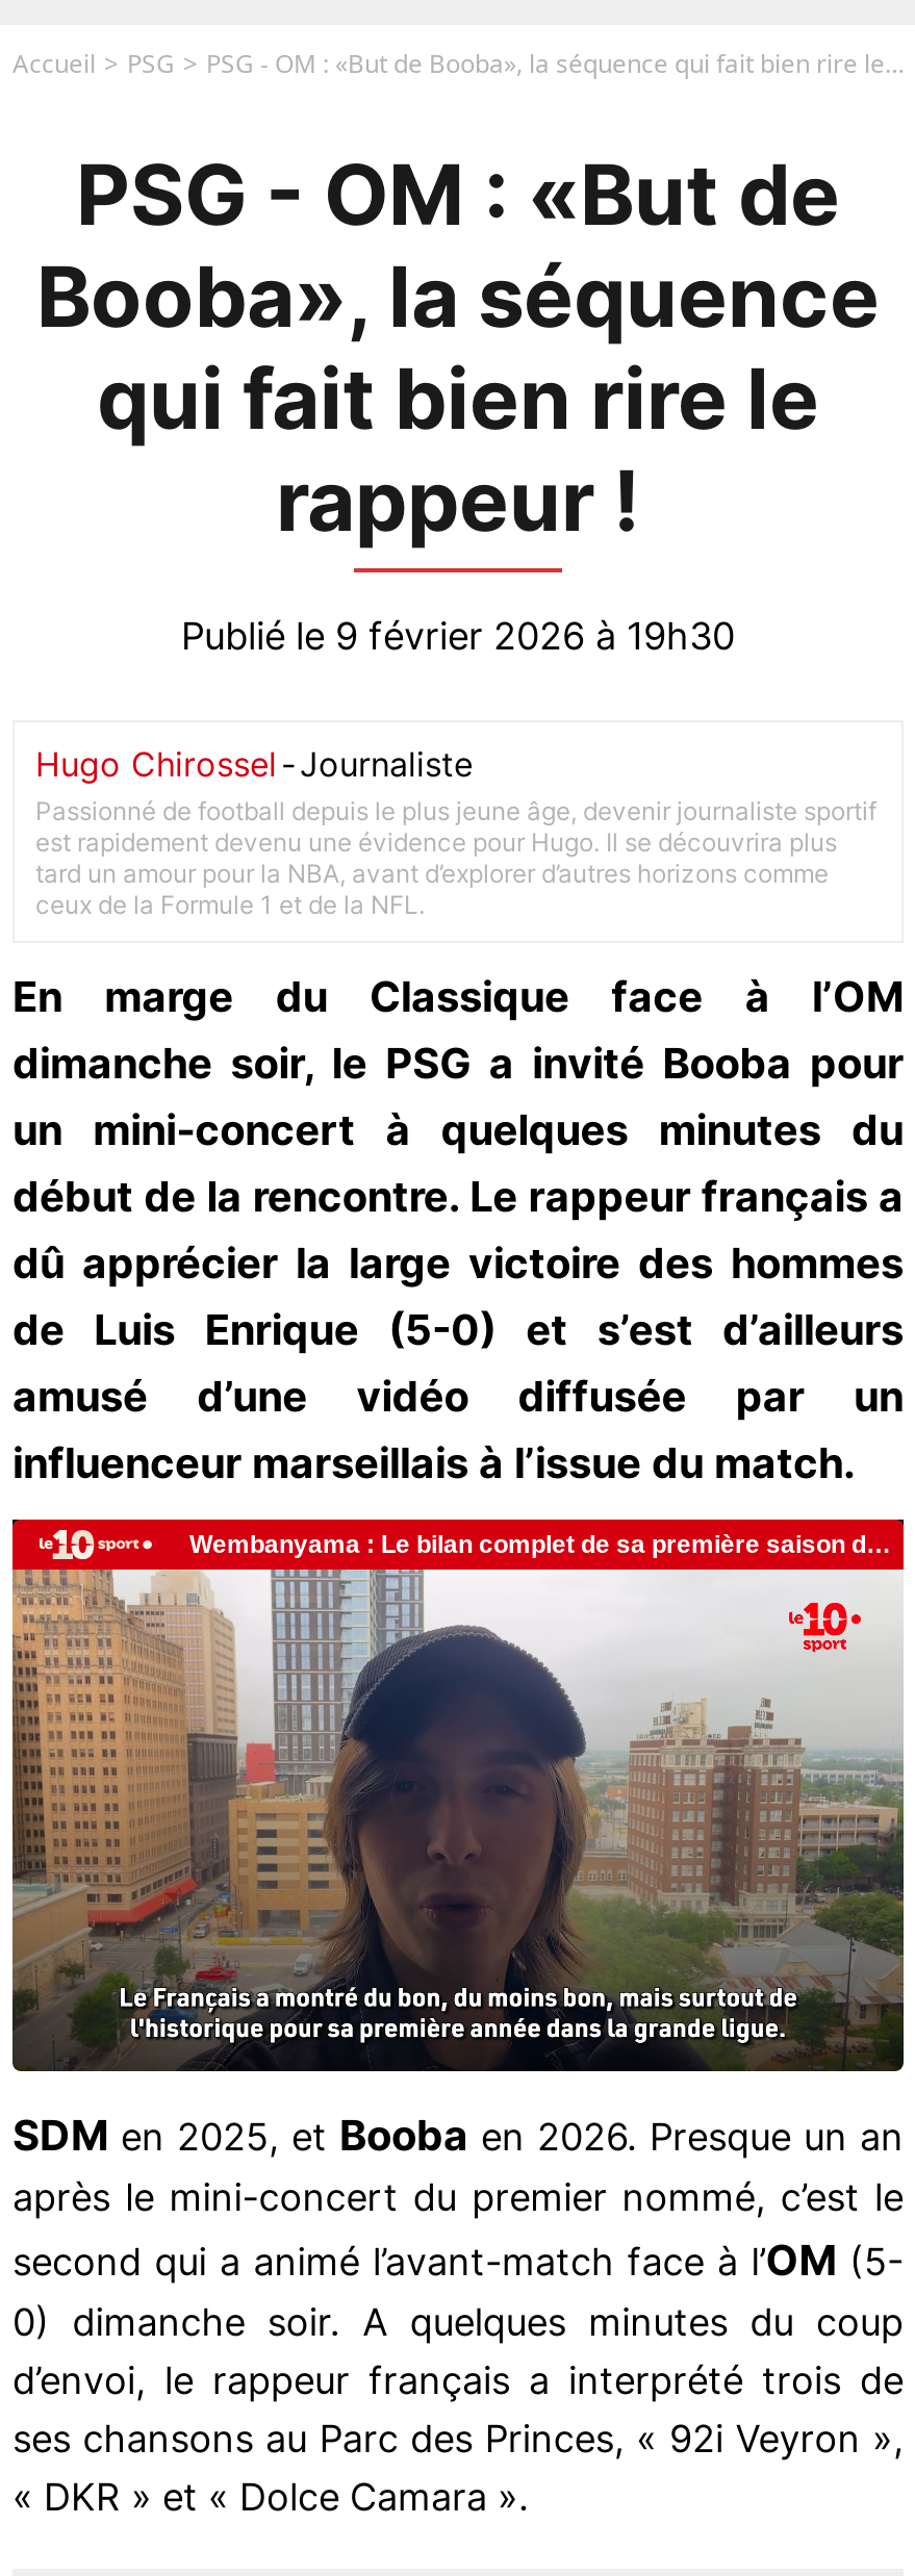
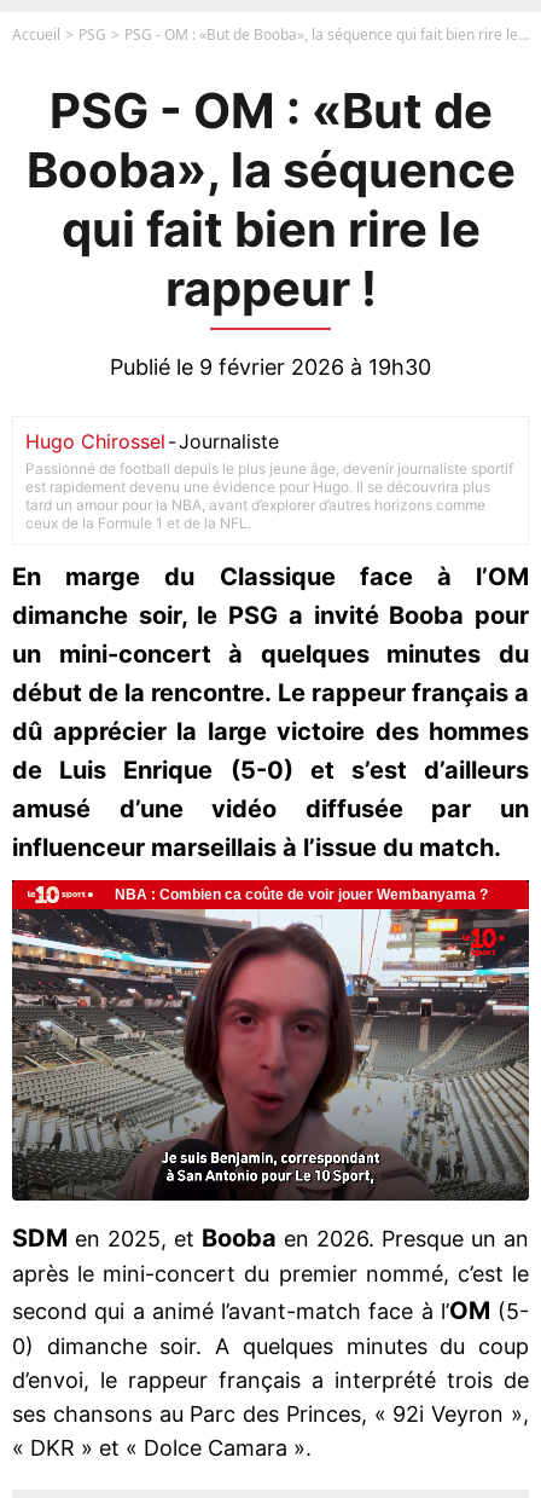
- [image]
+ [image]
